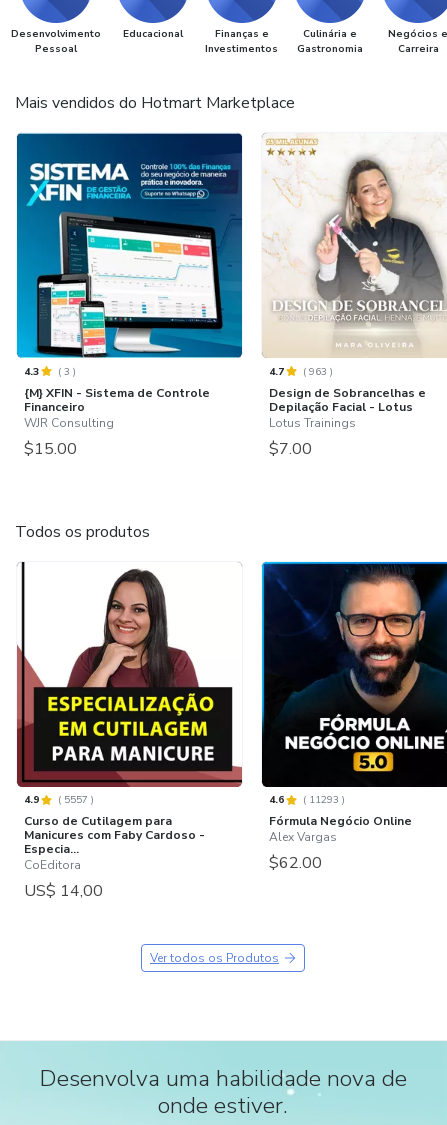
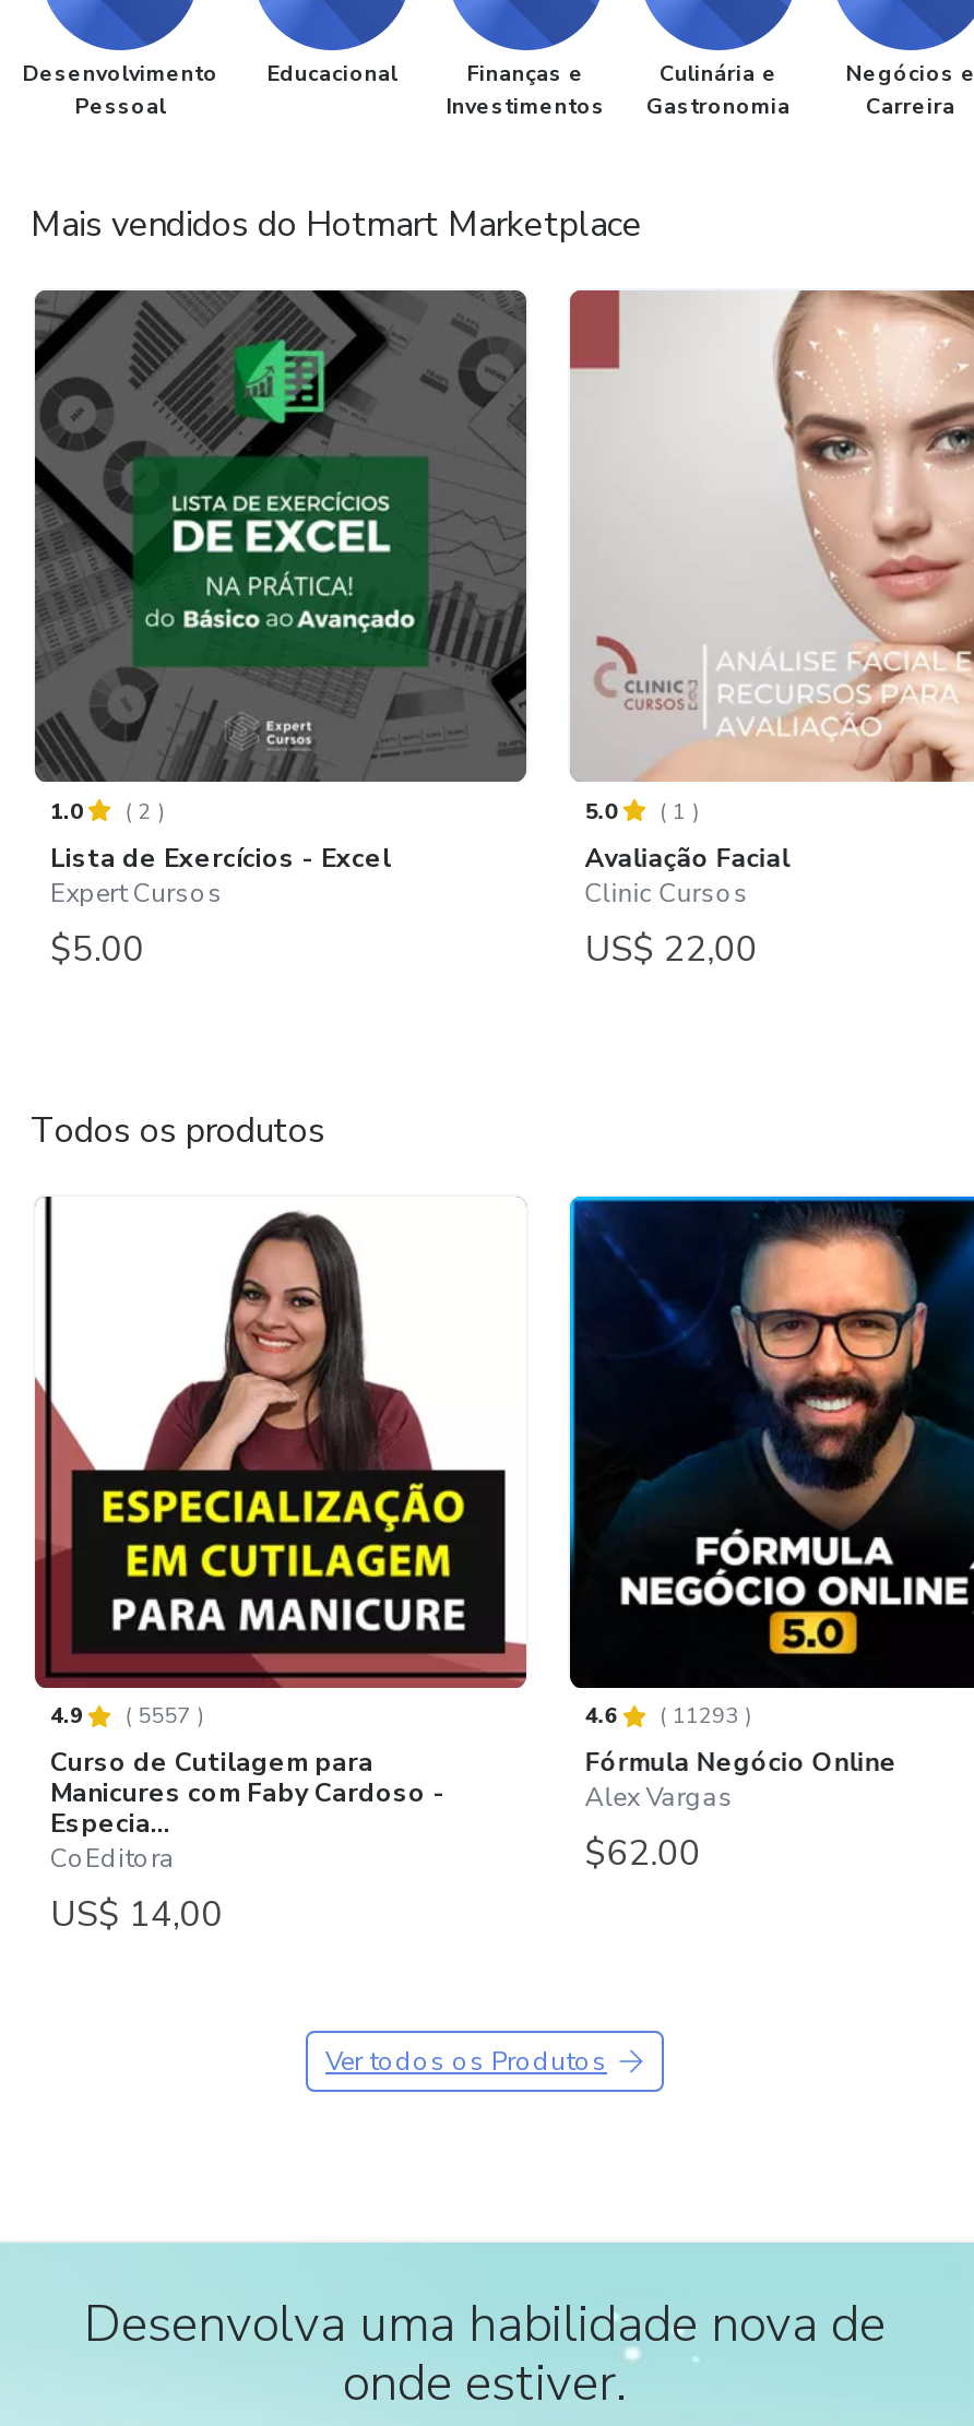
- [image]
- 4.3
- (3)
- {M} XFIN - Sistema de Controle
- Financeiro
- WJR Consulting
- $15.00
+ [image]
+ 1.0
+ (2)
+ Lista de Exercícios - Excel
+ Expert Cursos
+ $5.00

- [image]
- 4.7
- (963)
- Design de Sobrancelhas e
- Depilação Facial - Lotus
- Lotus Trainings
- $7.00
+ [image]
+ 5.0
+ (1)
+ Avaliação Facial
+ Clinic Cursos
+ US$ 22,00
